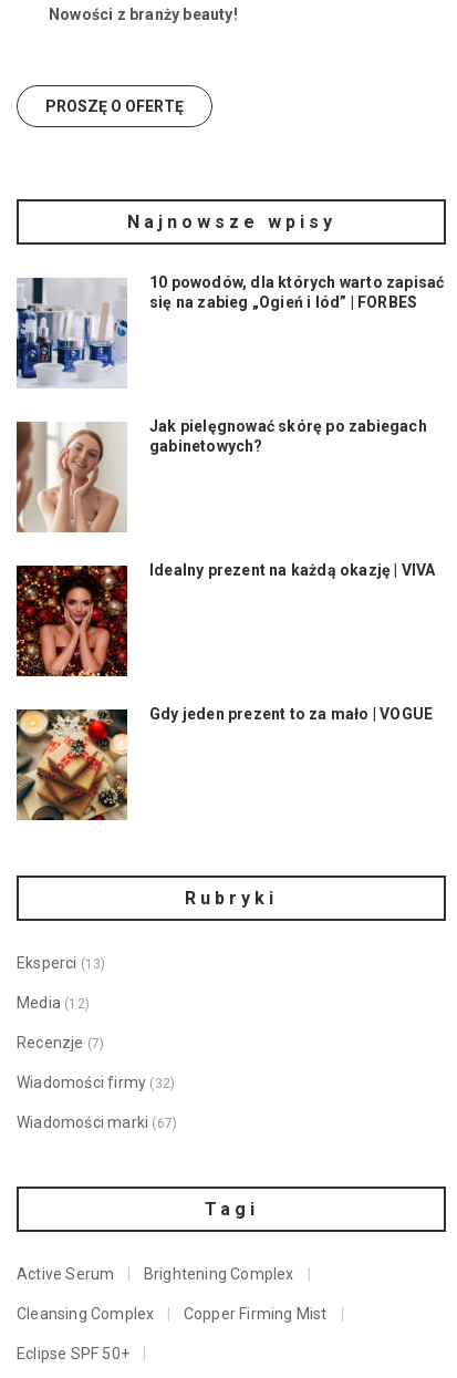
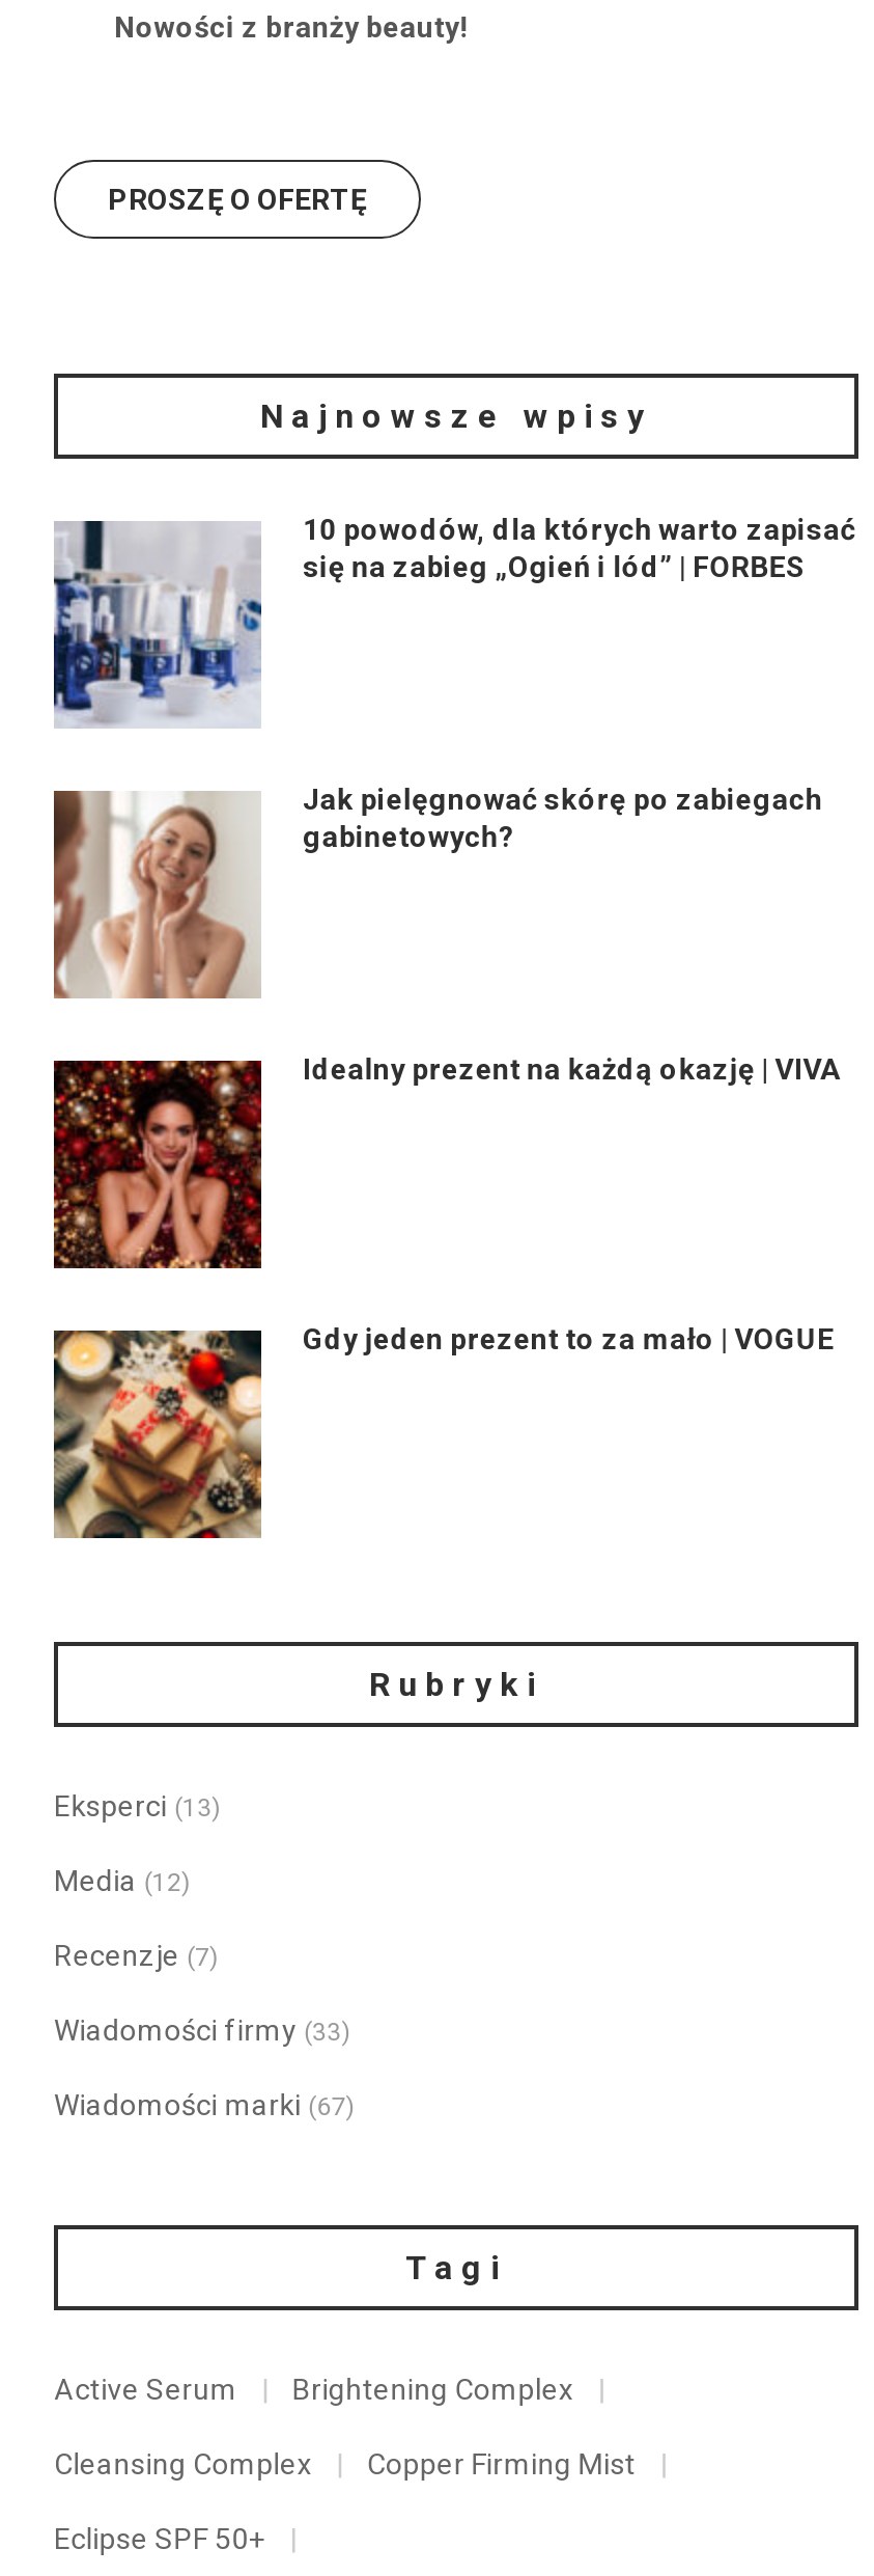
- Wiadomości firmy (32)
+ Wiadomości firmy (33)
